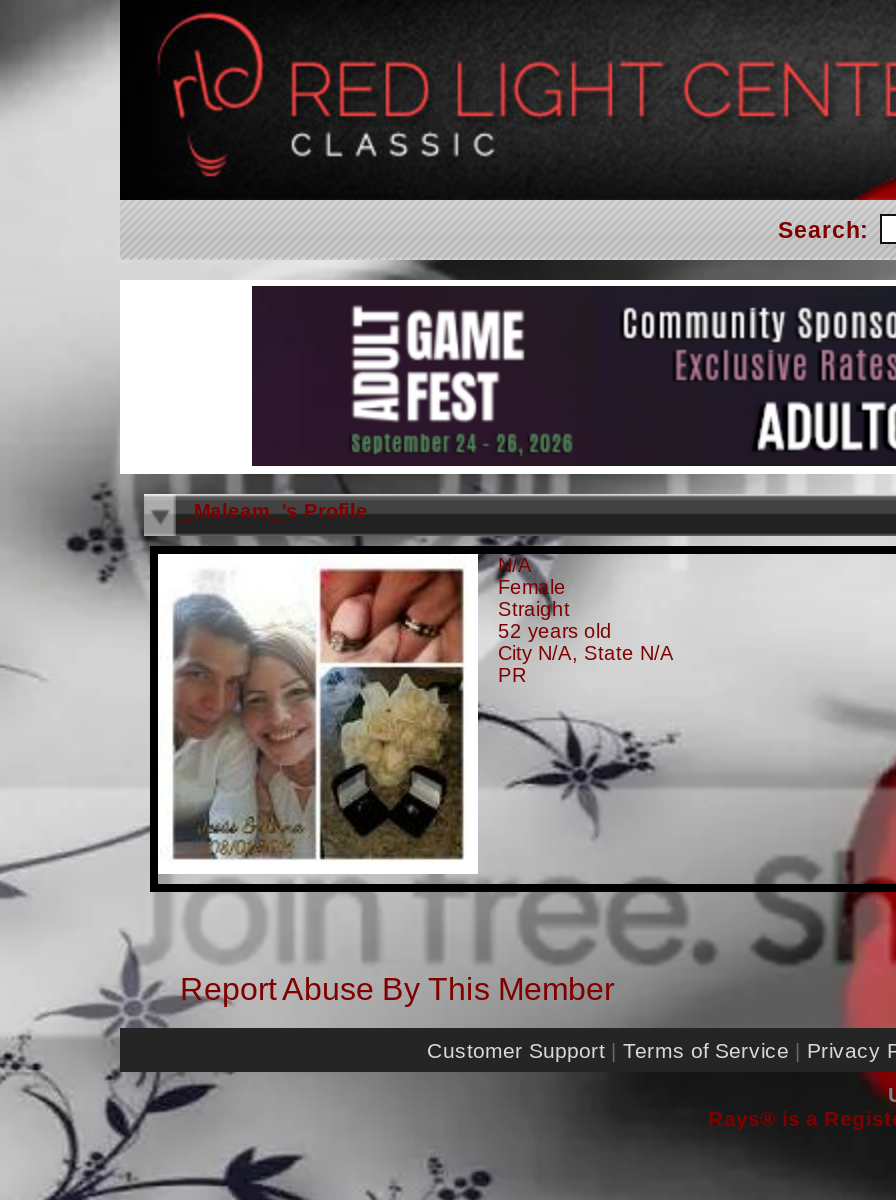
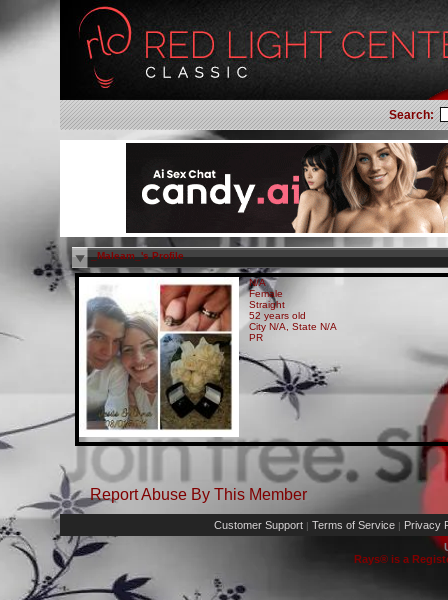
- [image]
+ [image]
